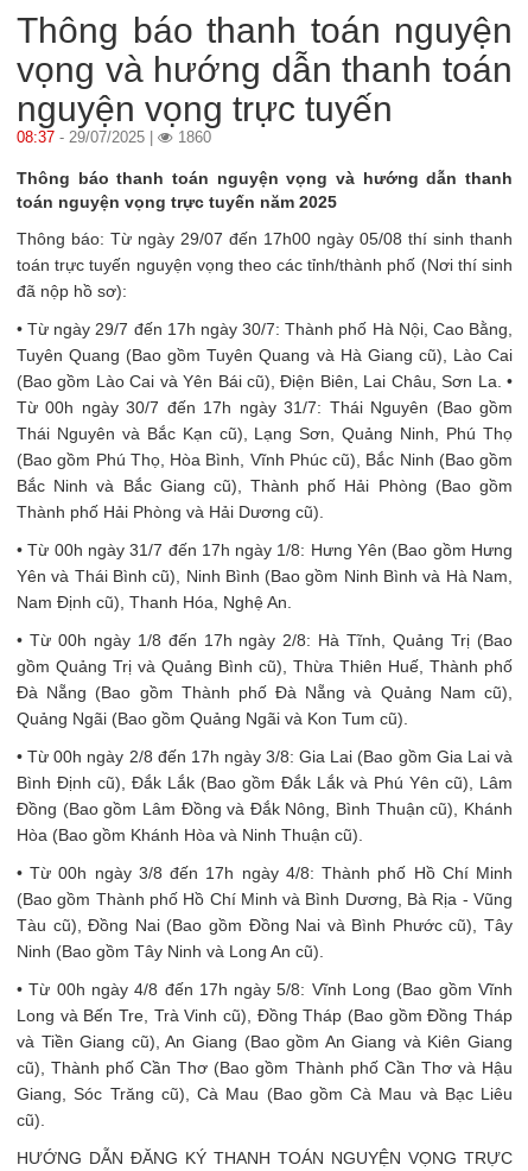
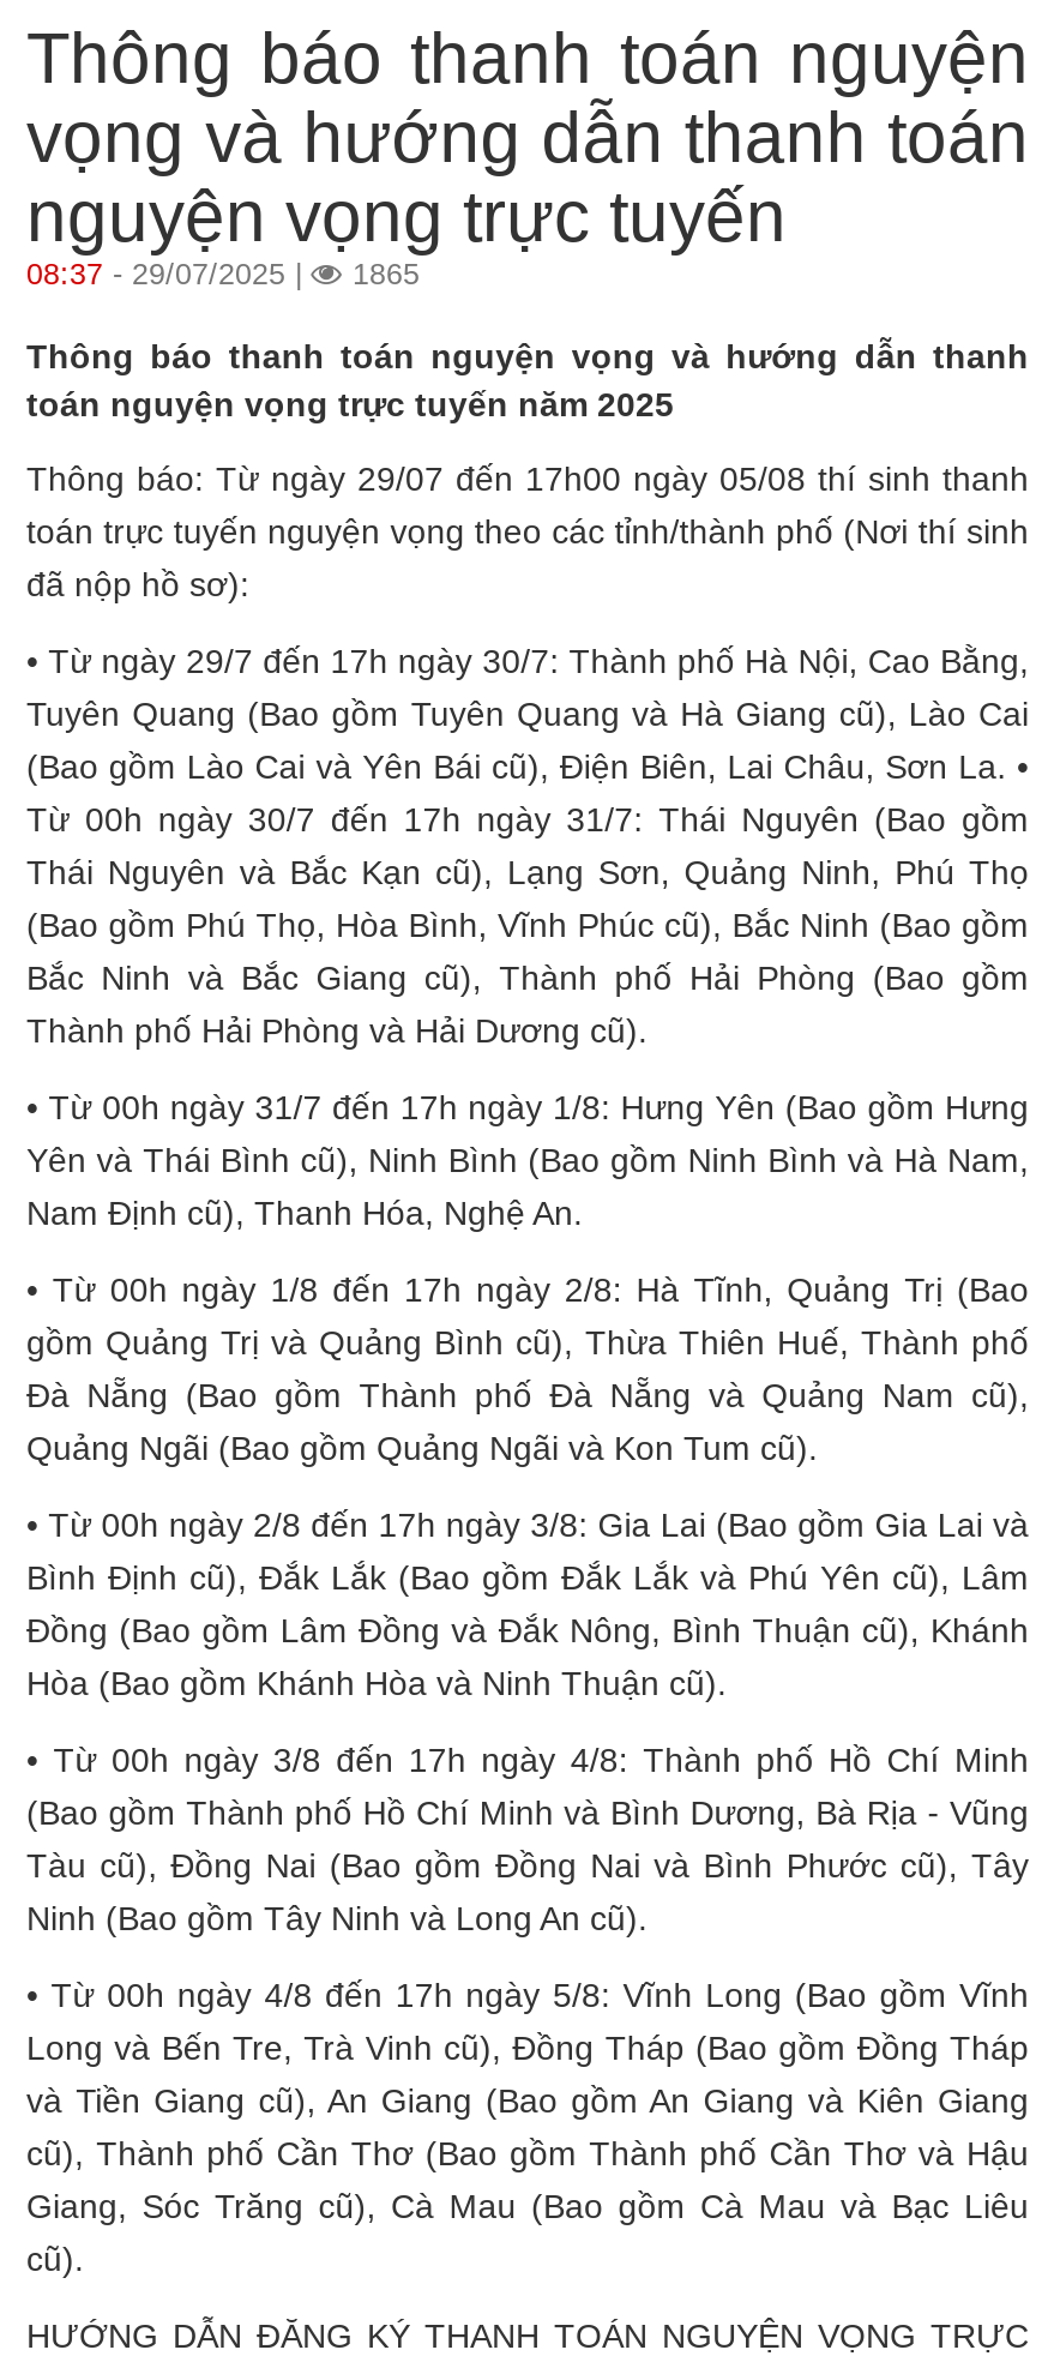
- 1860
+ 1865
